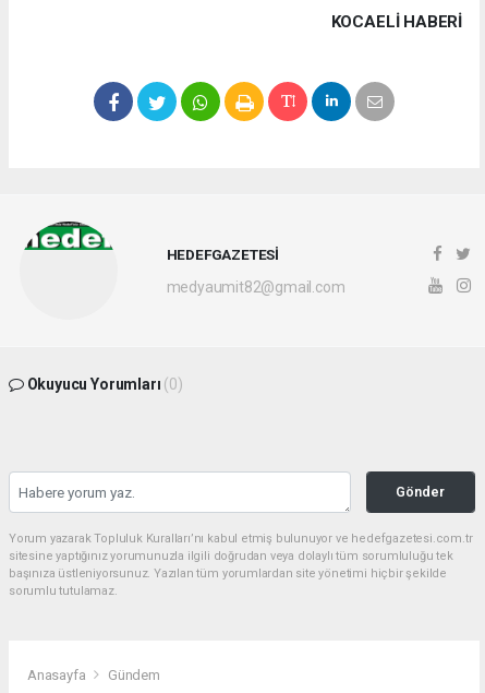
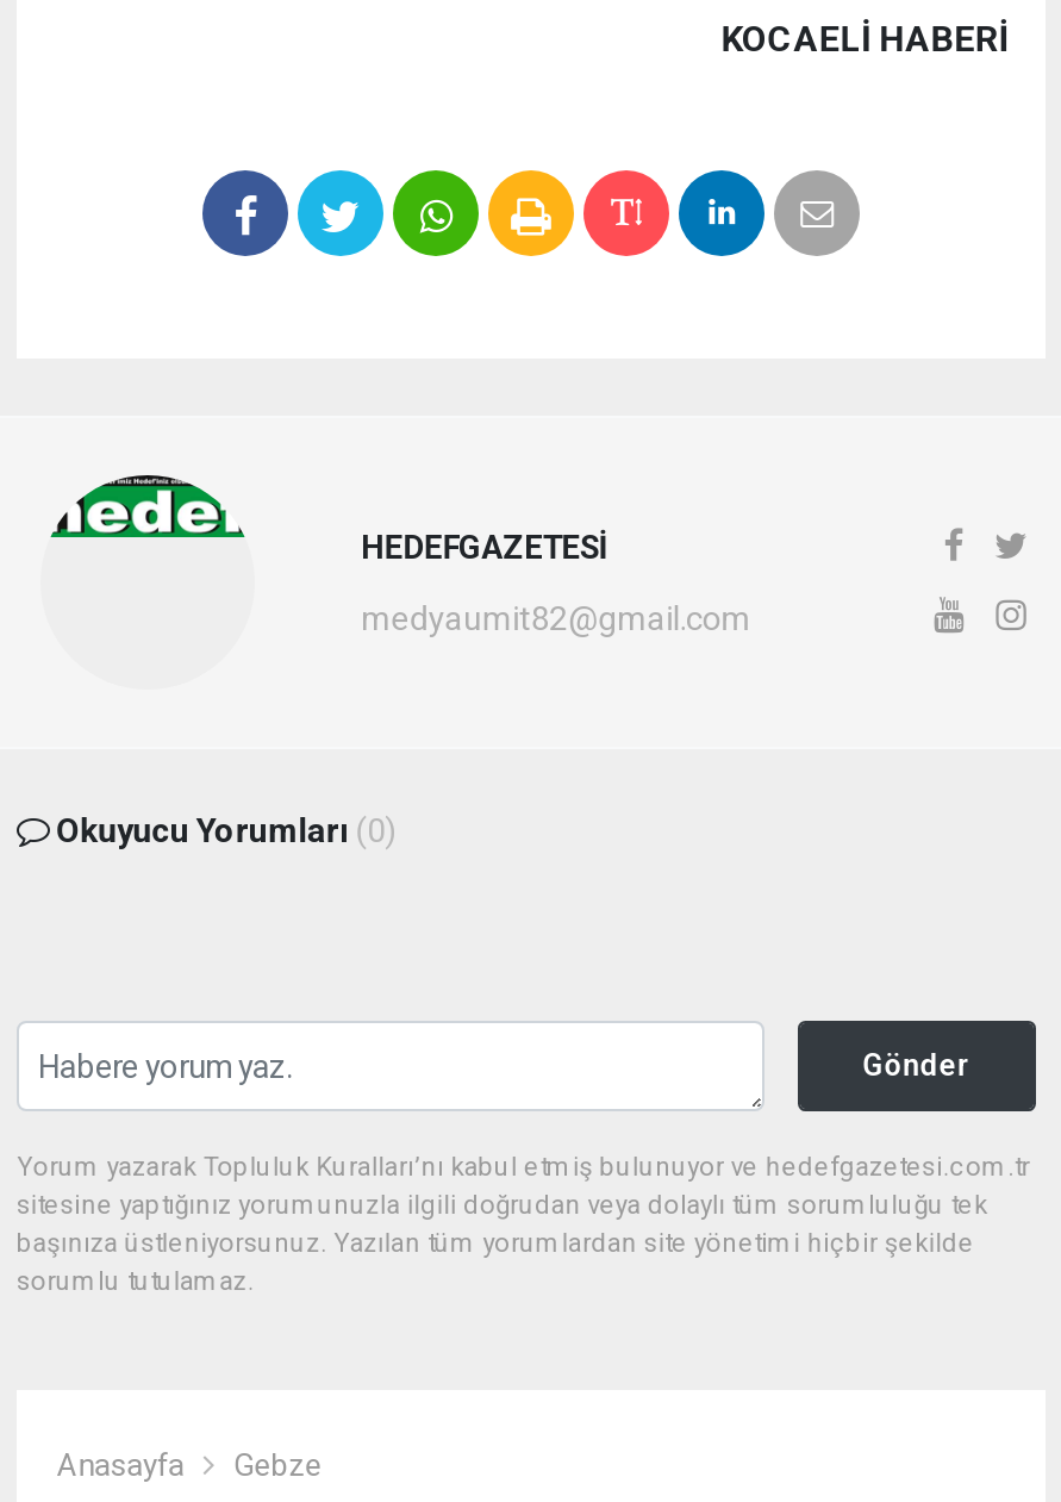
- Gündem
+ Gebze
